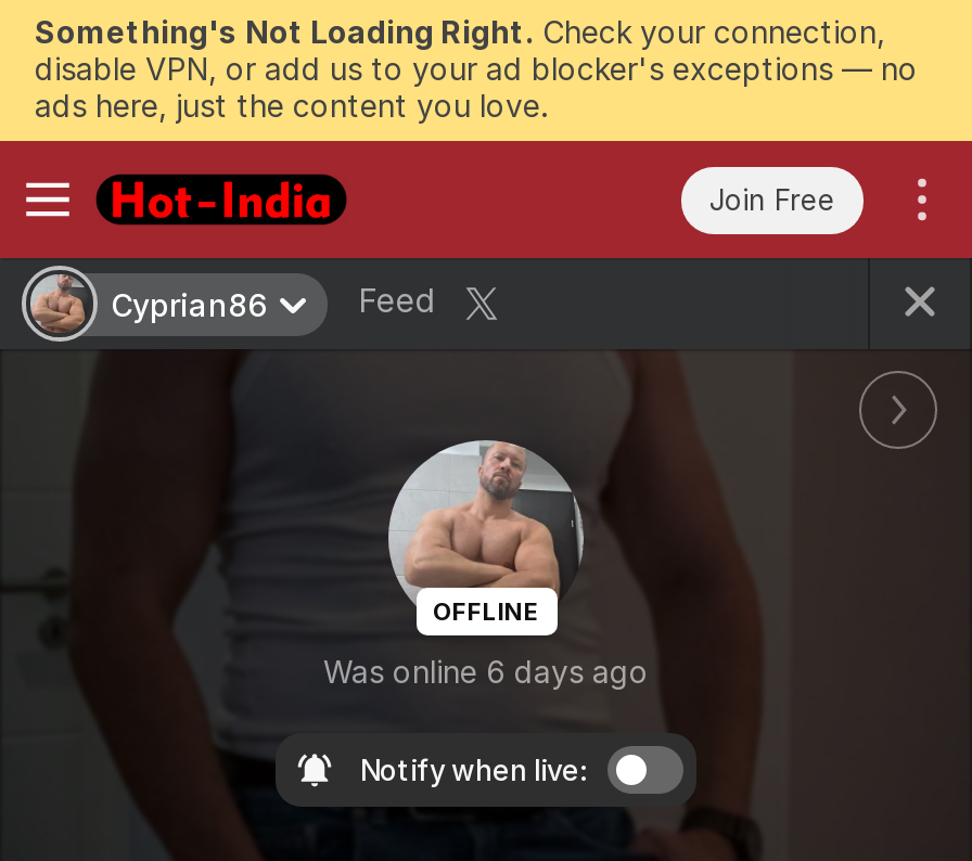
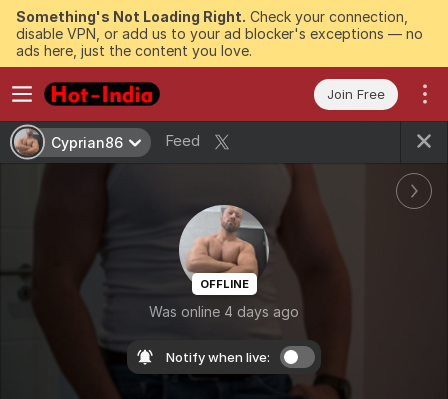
- Was online 6 days ago
+ Was online 4 days ago
